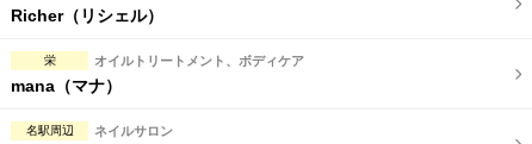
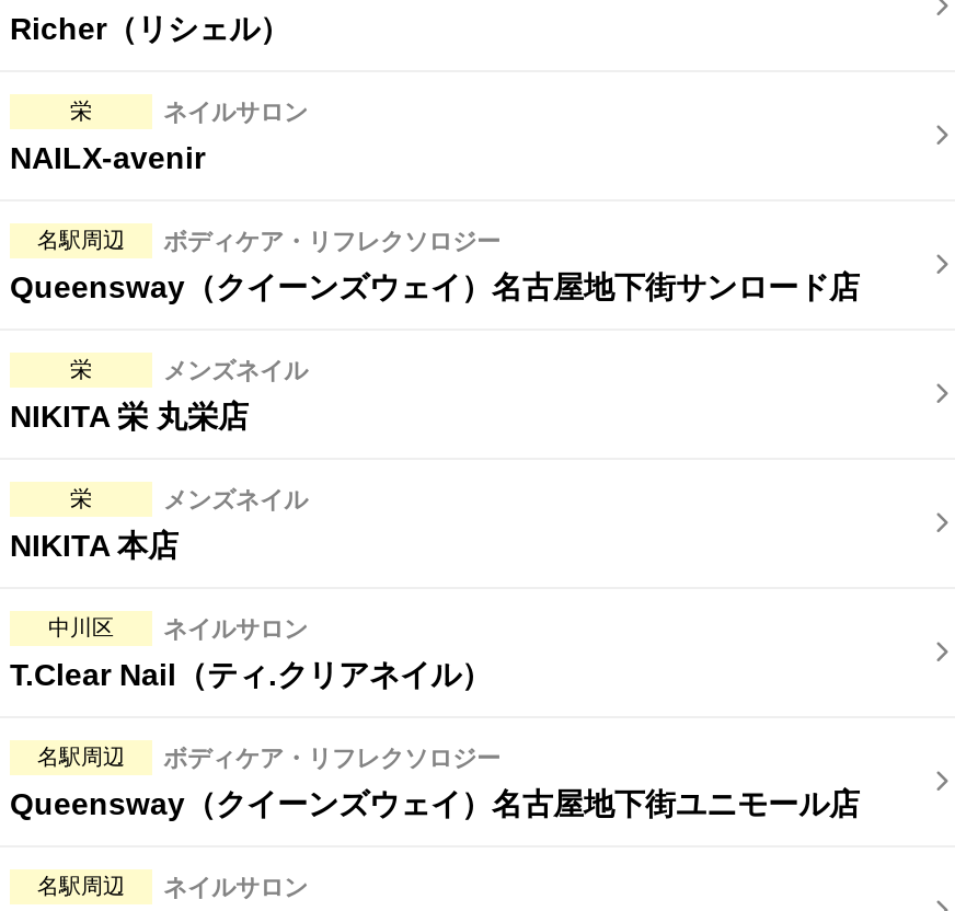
- オイルトリートメント、ボディケア
- mana（マナ）
+ ネイルサロン
+ NAILX-avenir
+ 名駅周辺
+ ボディケア・リフレクソロジー
+ Queensway（クイーンズウェイ）名古屋地下街サンロード店
+ 栄
+ メンズネイル
+ NIKITA 栄 丸栄店
+ 栄
+ メンズネイル
+ NIKITA 本店
+ 中川区
+ ネイルサロン
+ T.Clear Nail（ティ.クリアネイル）
+ 名駅周辺
+ ボディケア・リフレクソロジー
+ Queensway（クイーンズウェイ）名古屋地下街ユニモール店
